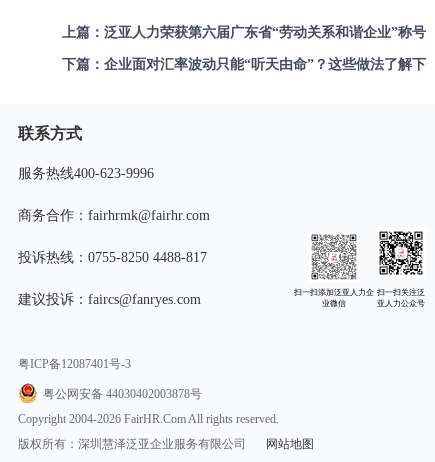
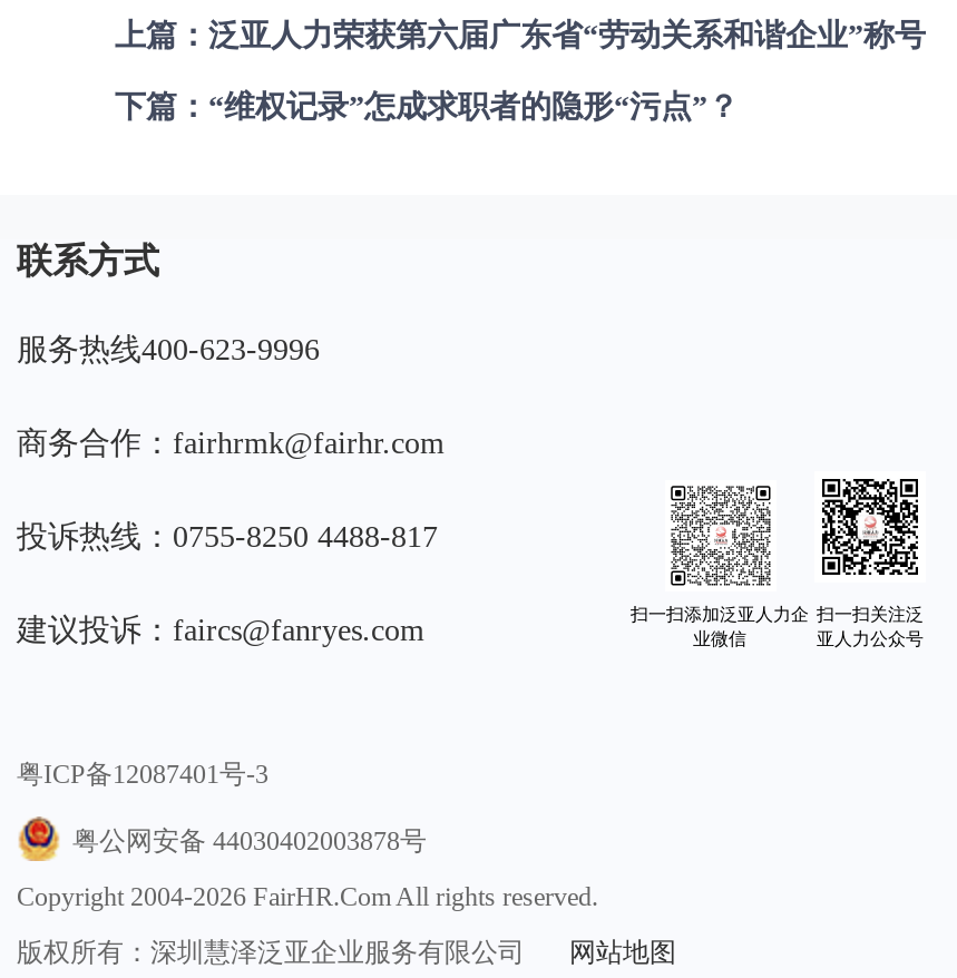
- 下篇：企业面对汇率波动只能“听天由命”？这些做法了解下
+ 下篇：“维权记录”怎成求职者的隐形“污点”？
